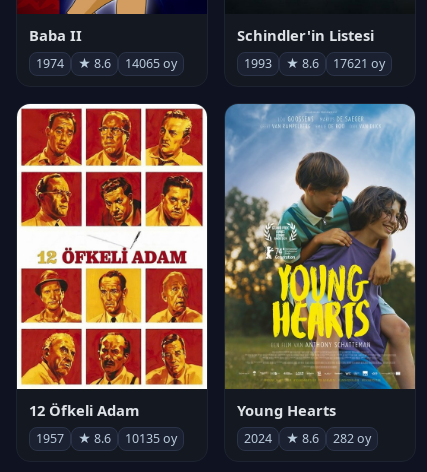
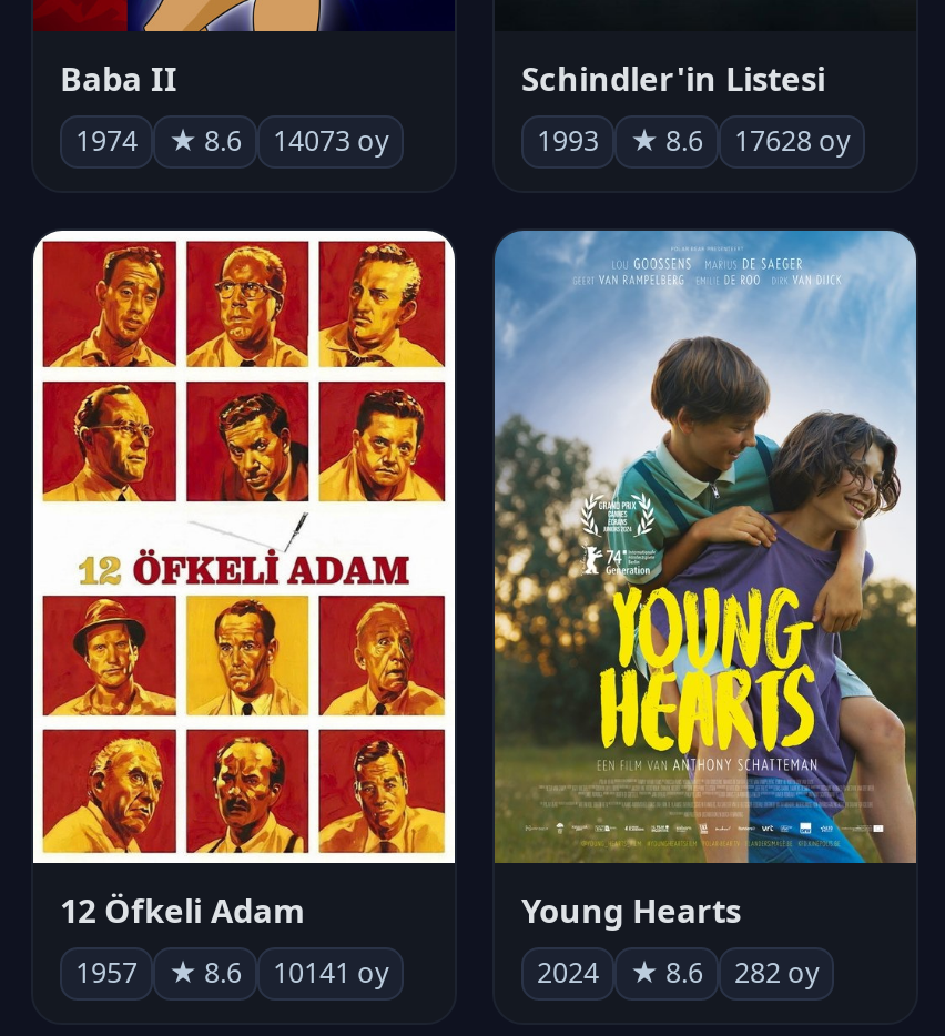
- 14065 oy
+ 14073 oy

- 17621 oy
+ 17628 oy

- 10135 oy
+ 10141 oy
